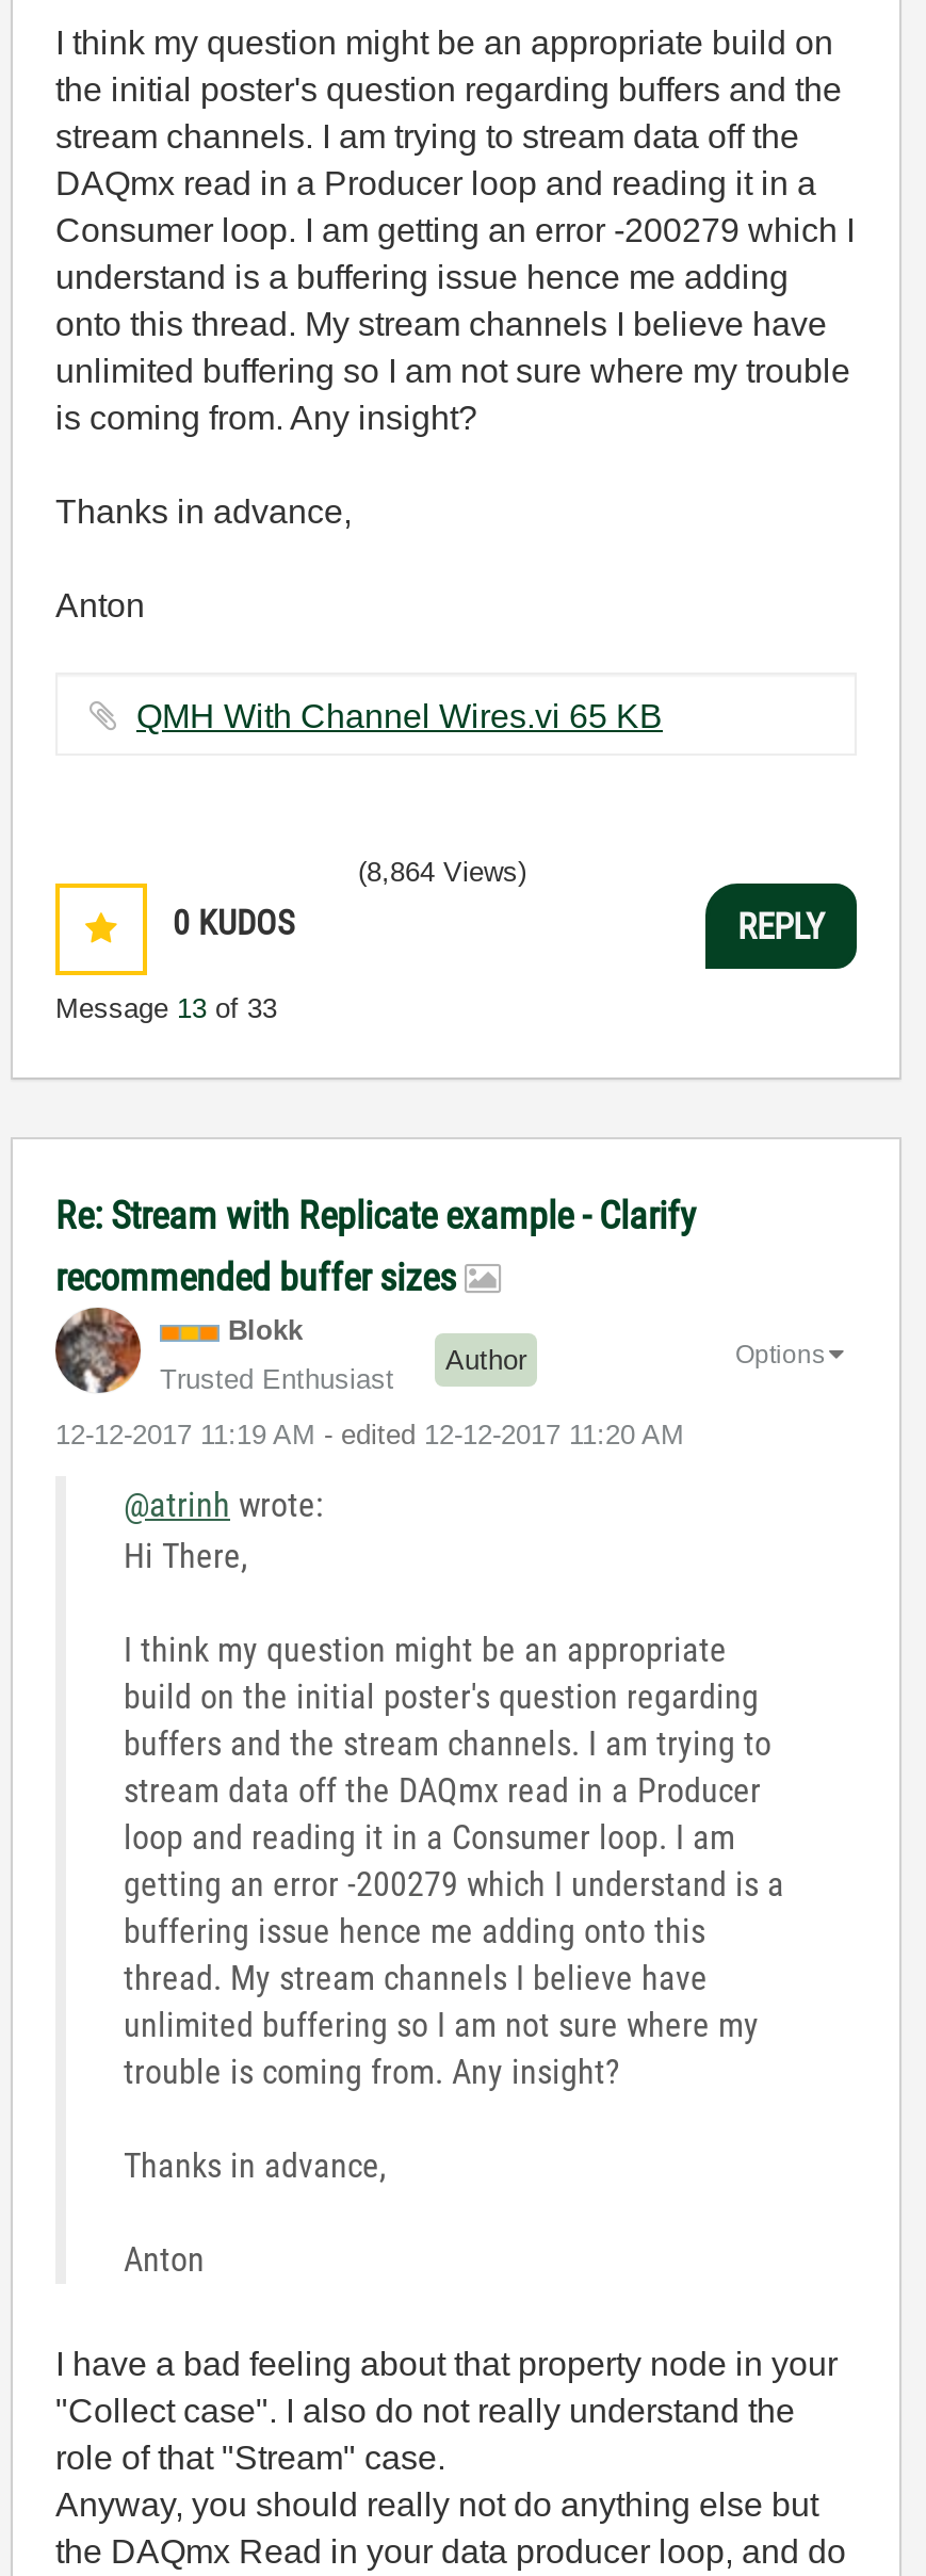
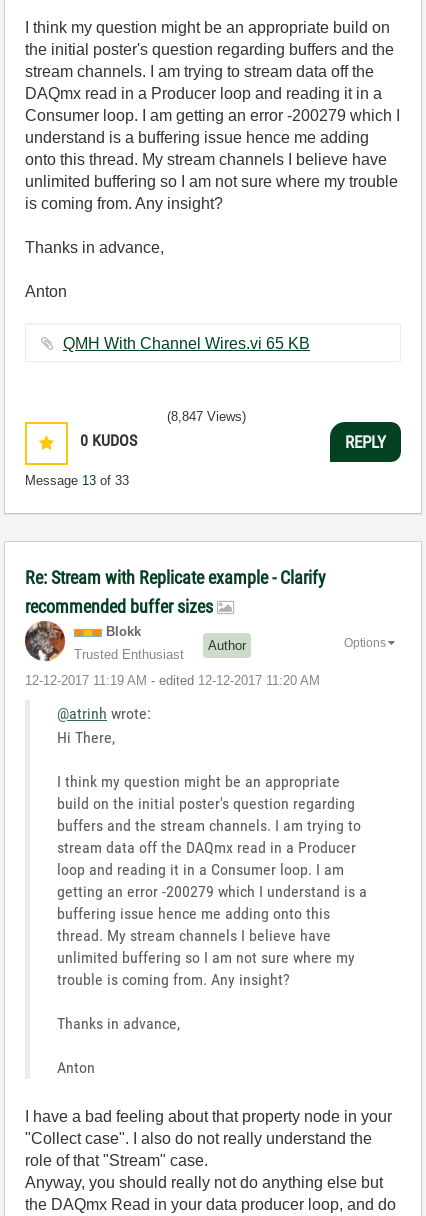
- (8,864 Views)
+ (8,847 Views)
